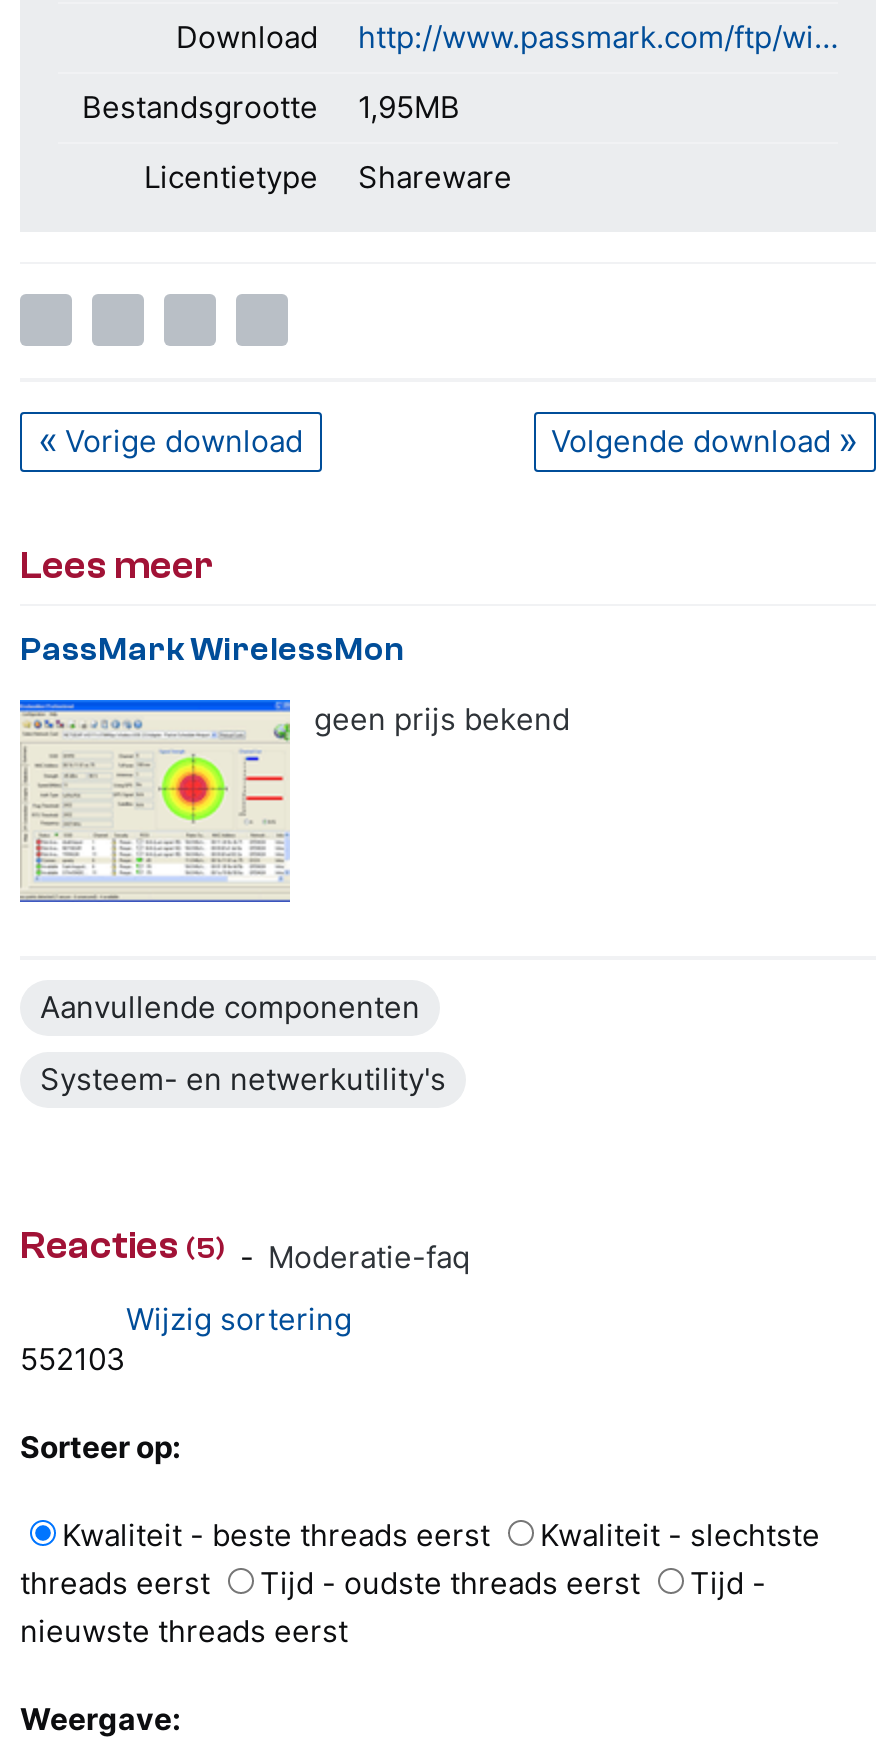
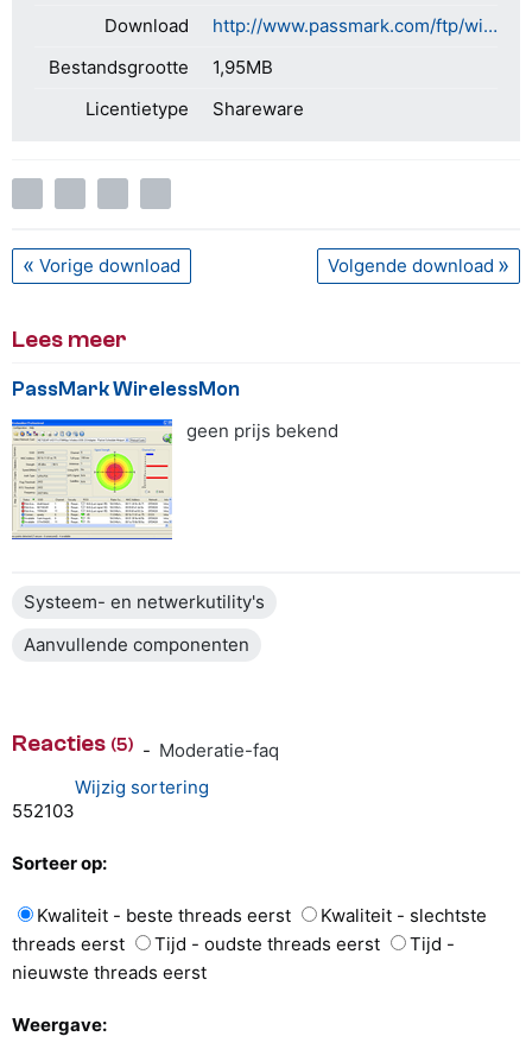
moved down: Aanvullende componenten

moved up: Systeem- en netwerkutility's
